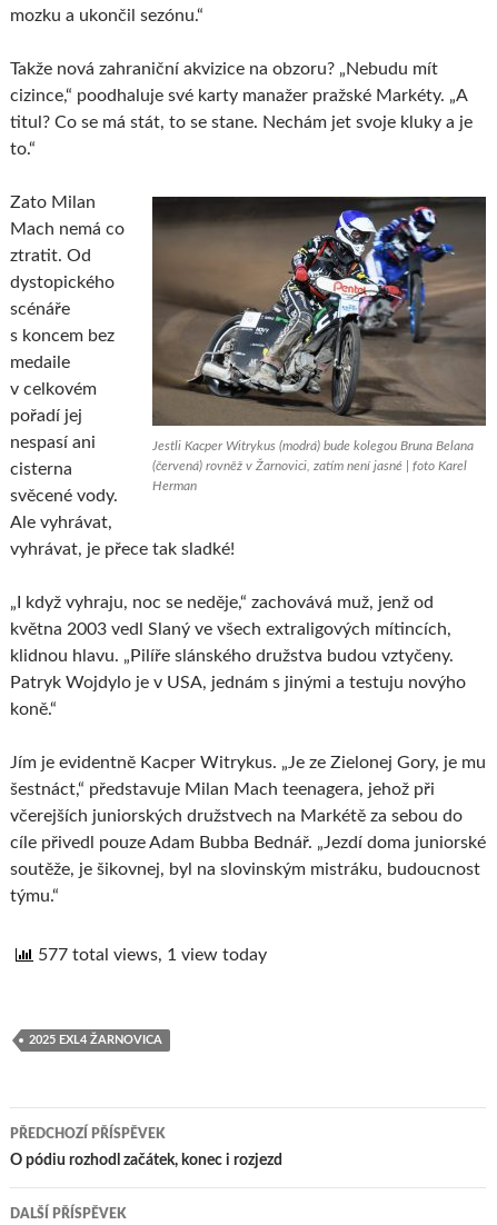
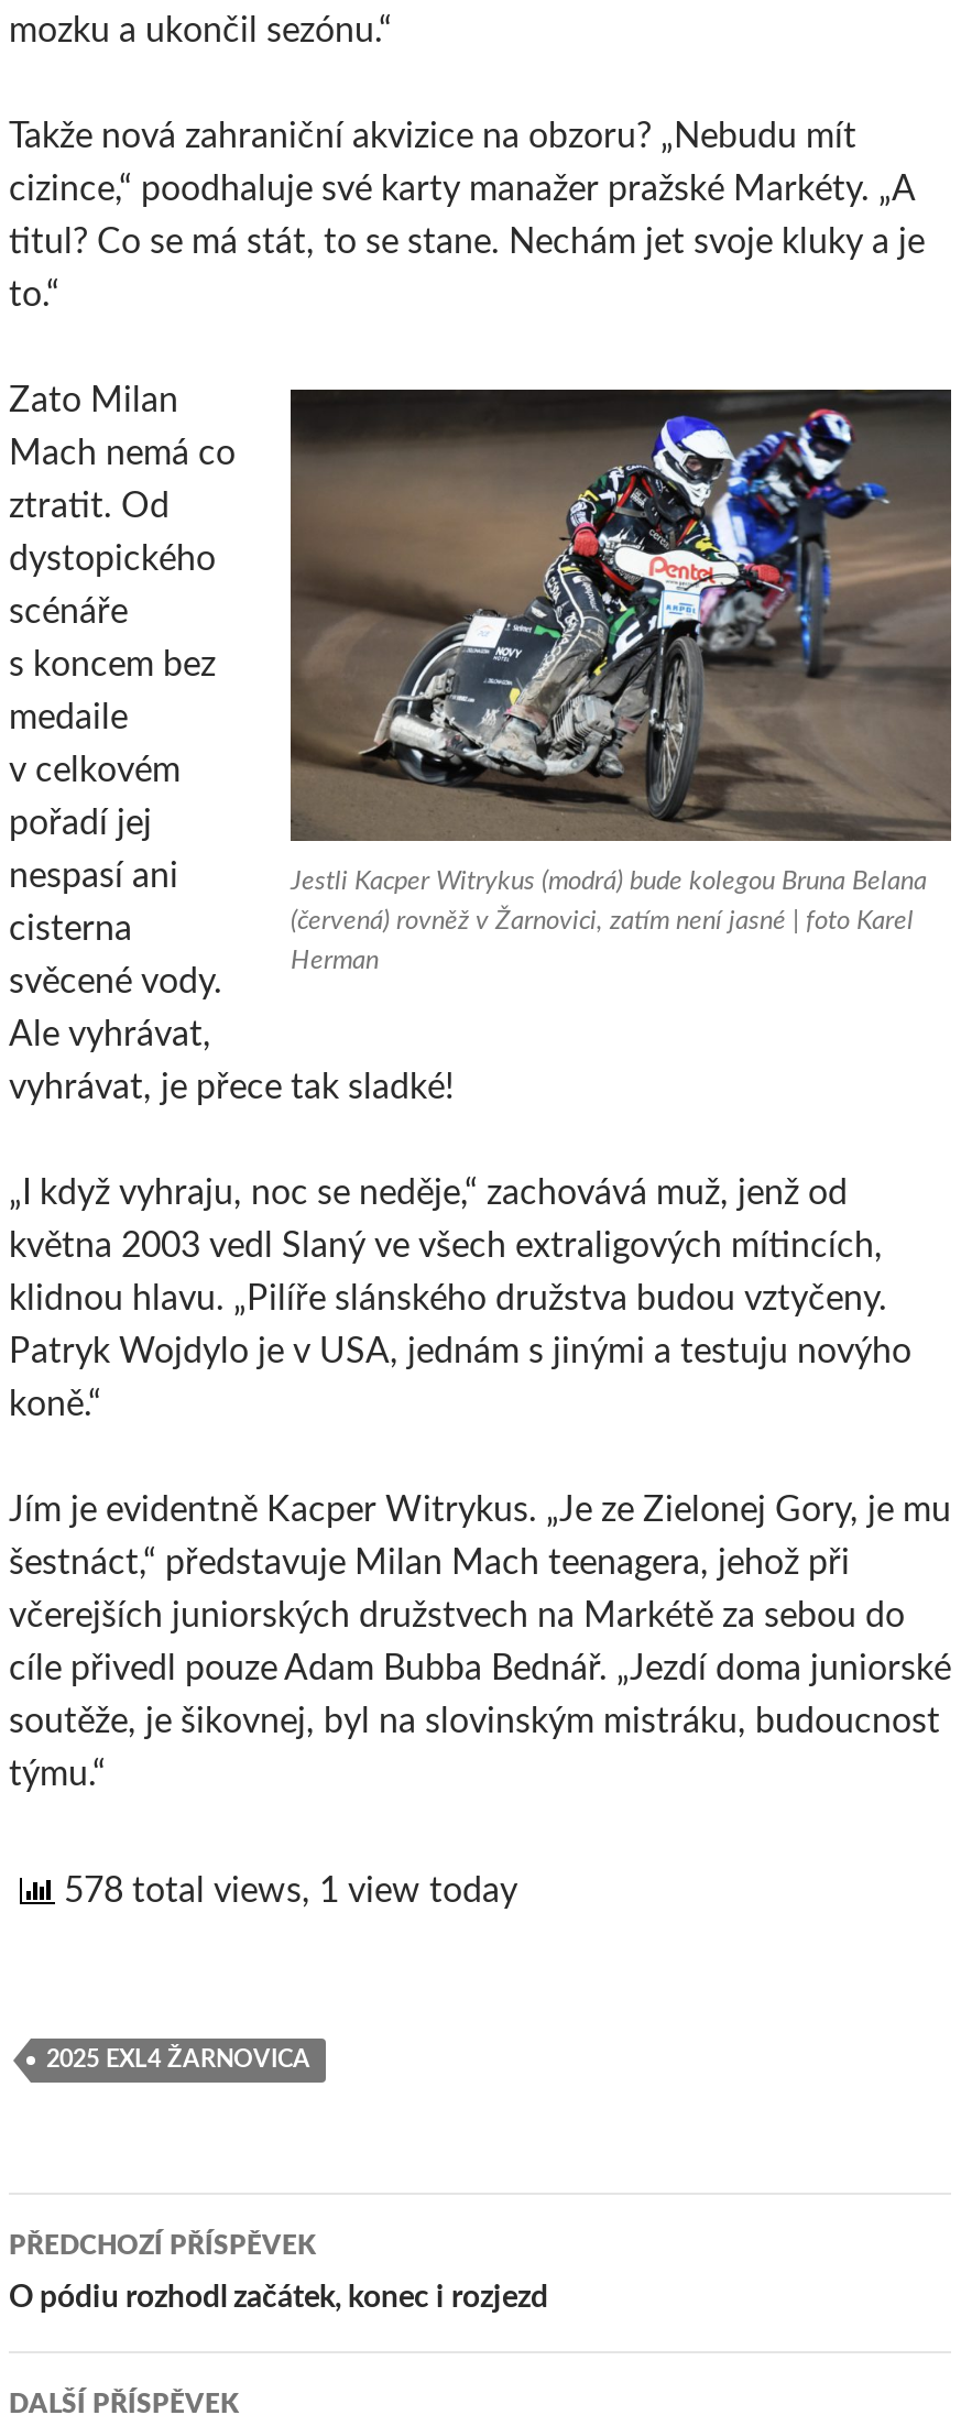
- 577 total views, 1 view today
+ 578 total views, 1 view today
